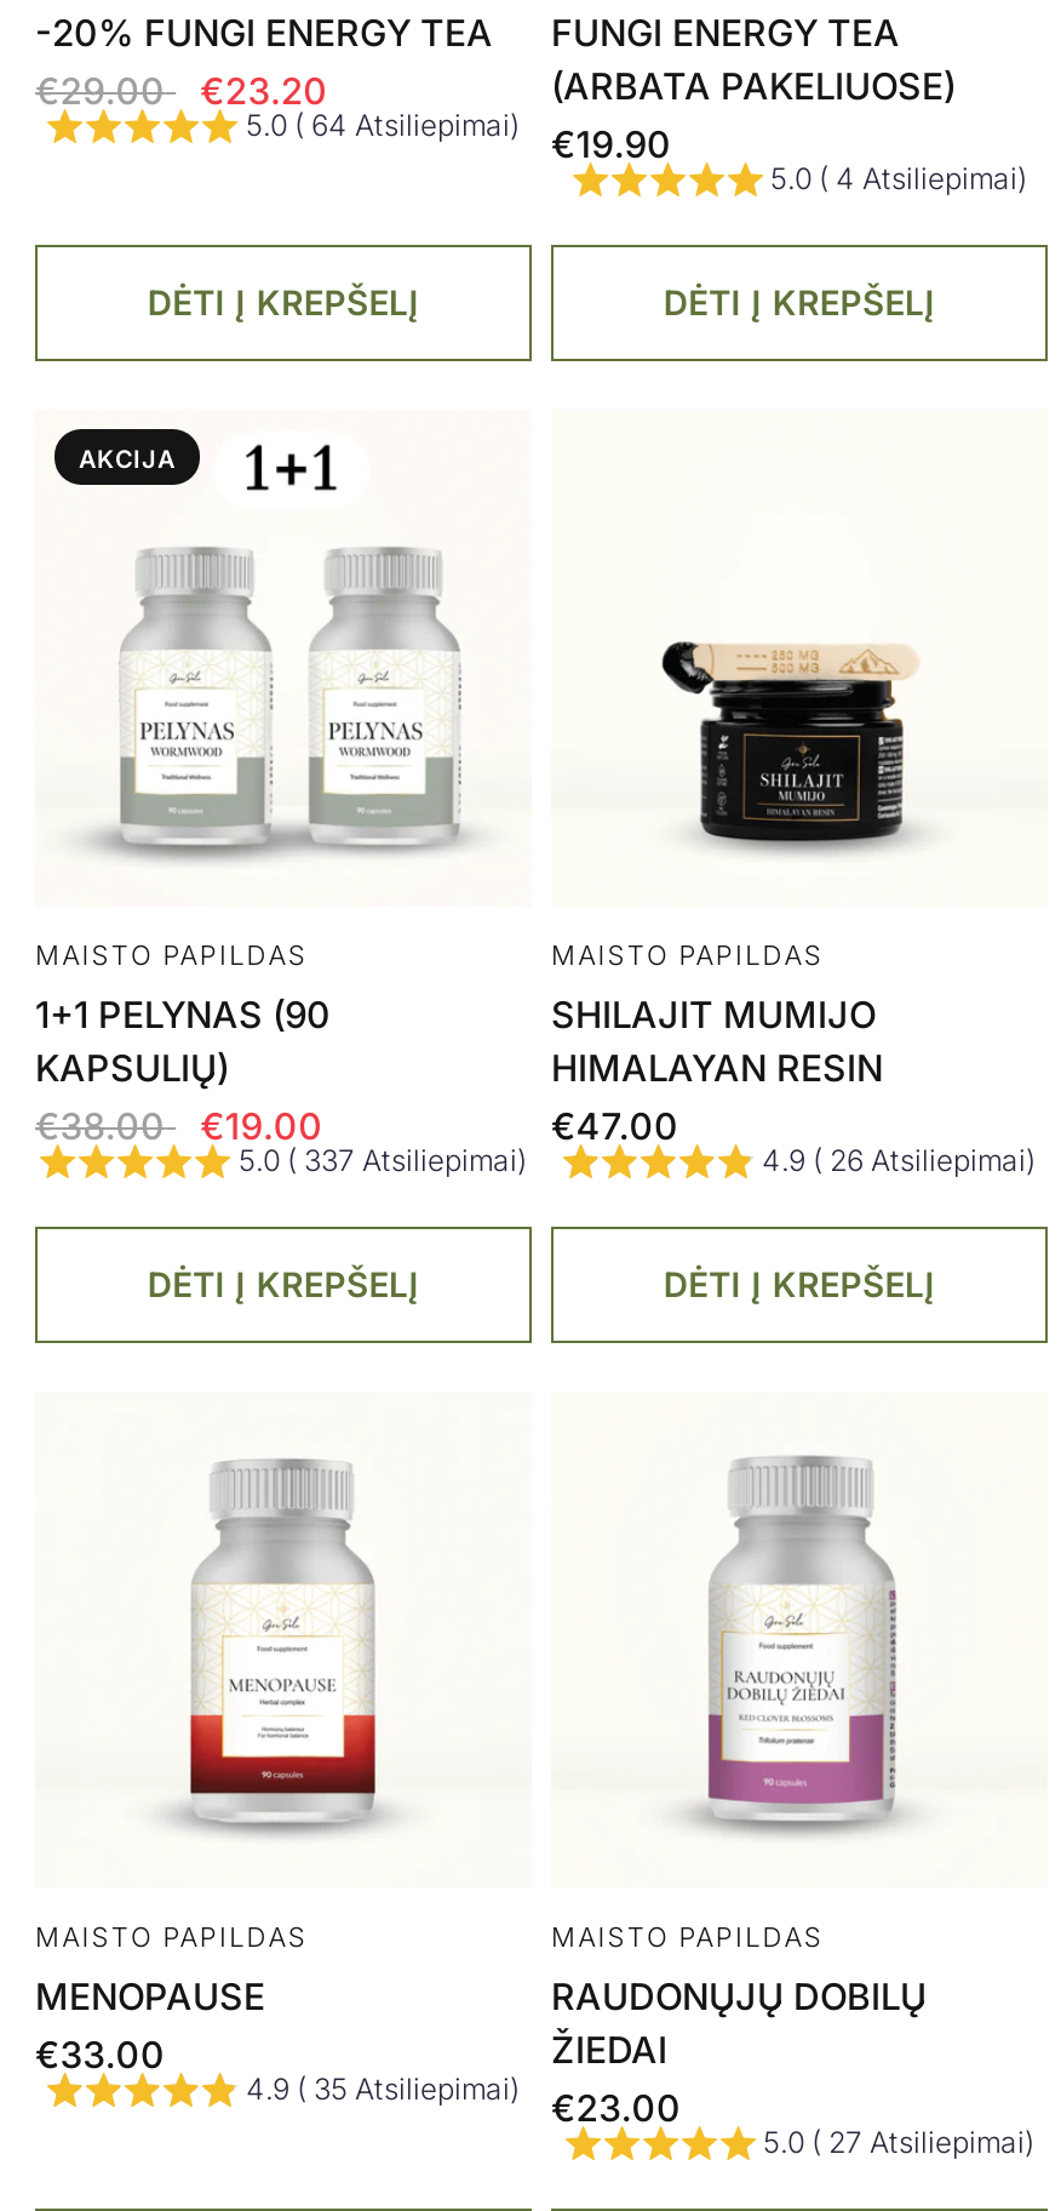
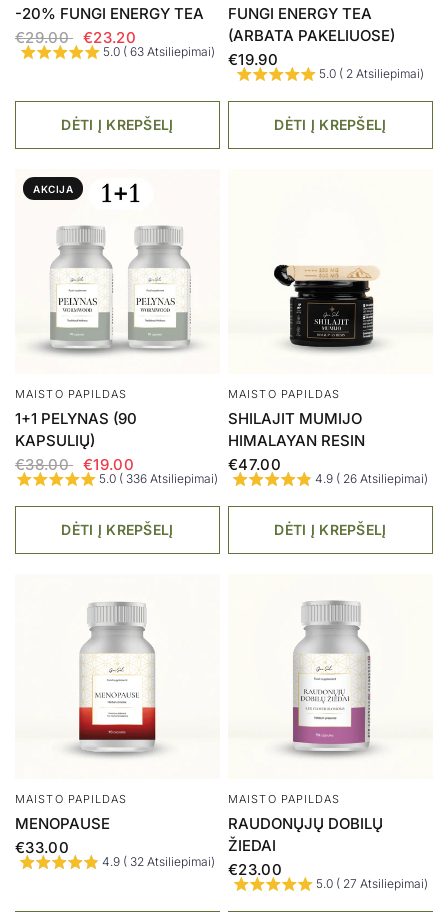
- 5.0 ( 64 Atsiliepimai)
+ 5.0 ( 63 Atsiliepimai)

- 5.0 ( 4 Atsiliepimai)
+ 5.0 ( 2 Atsiliepimai)

- 5.0 ( 337 Atsiliepimai)
+ 5.0 ( 336 Atsiliepimai)

- 4.9 ( 35 Atsiliepimai)
+ 4.9 ( 32 Atsiliepimai)
